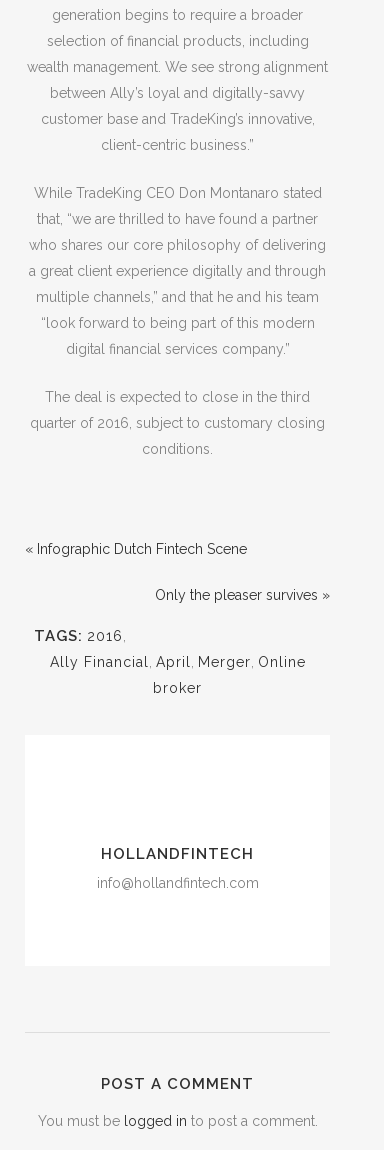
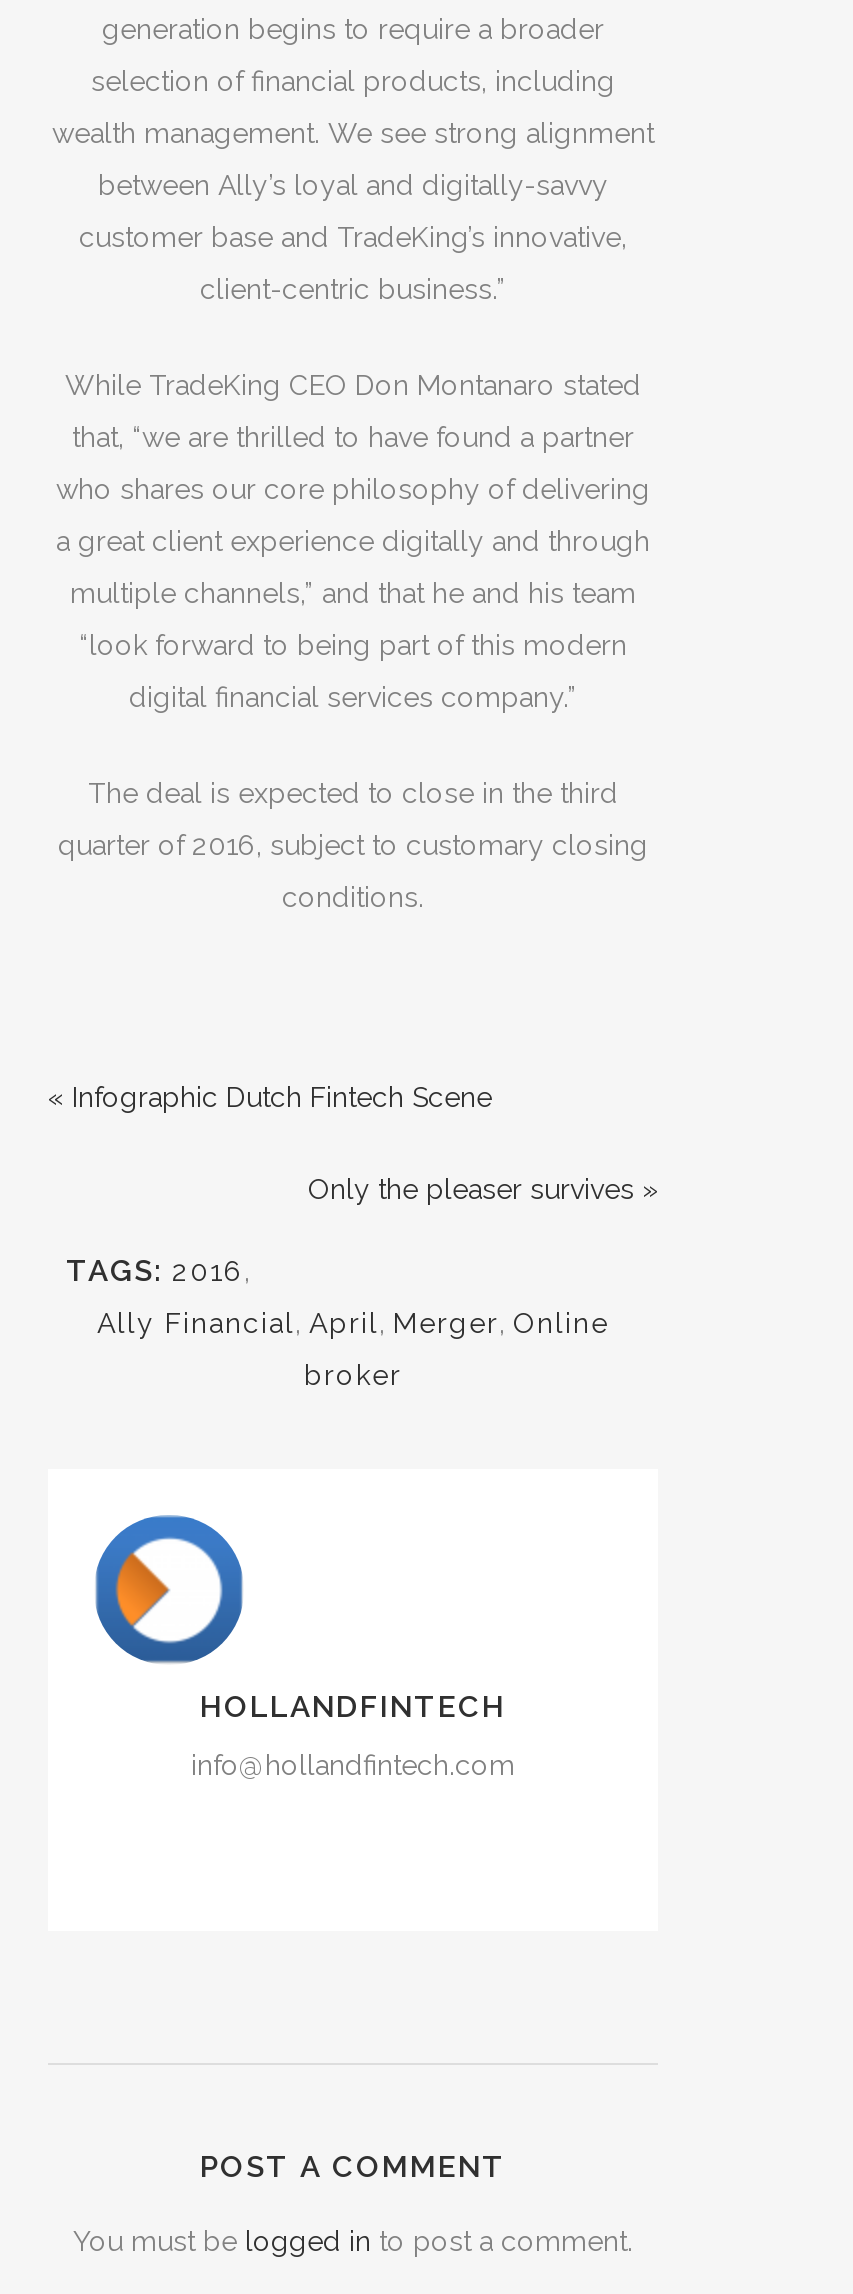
+ [image]
